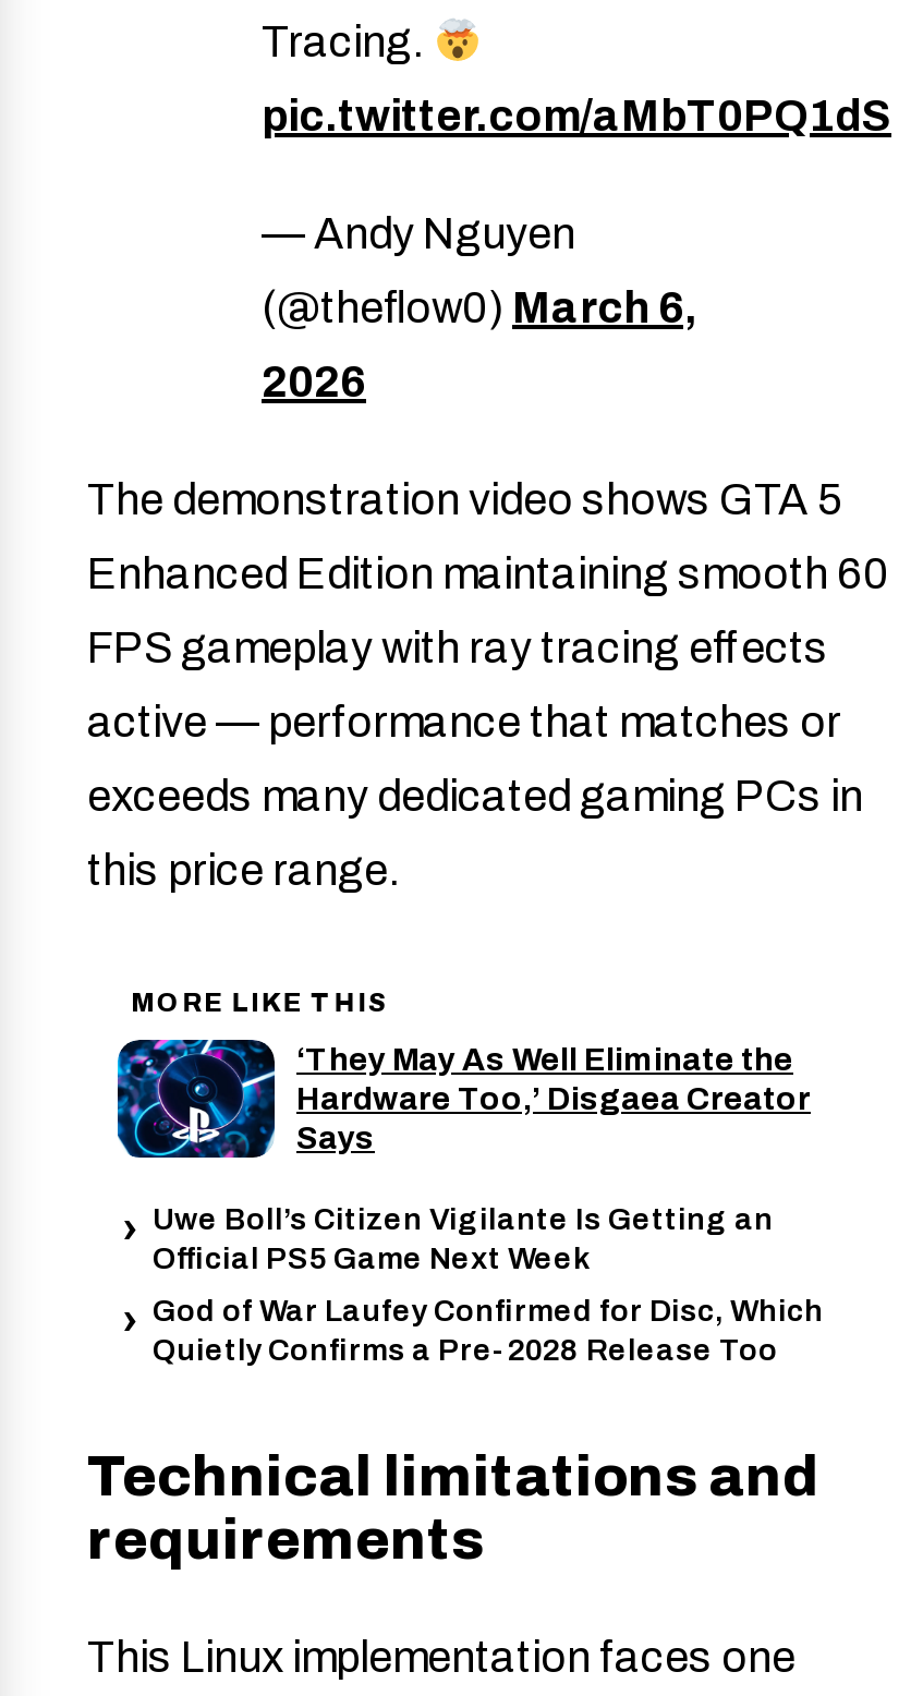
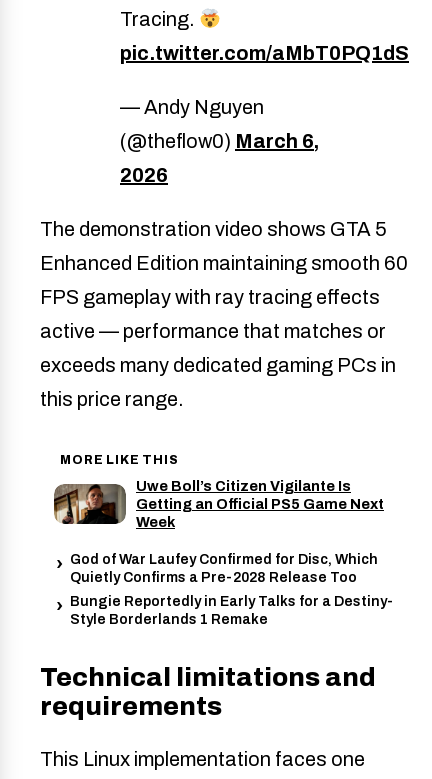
- [image]
- ‘They May As Well Eliminate the
- Hardware Too,’ Disgaea Creator
- Says
- Uwe Boll’s Citizen Vigilante Is Getting an
- Official PS5 Game Next Week
+ [image]
+ Uwe Boll’s Citizen Vigilante Is
+ Getting an Official PS5 Game Next
+ Week

moved up: God of War Laufey Confirmed for Disc, Which | Quietly Confirms a Pre-2028 Release Too

+ Bungie Reportedly in Early Talks for a Destiny-
+ Style Borderlands 1 Remake
